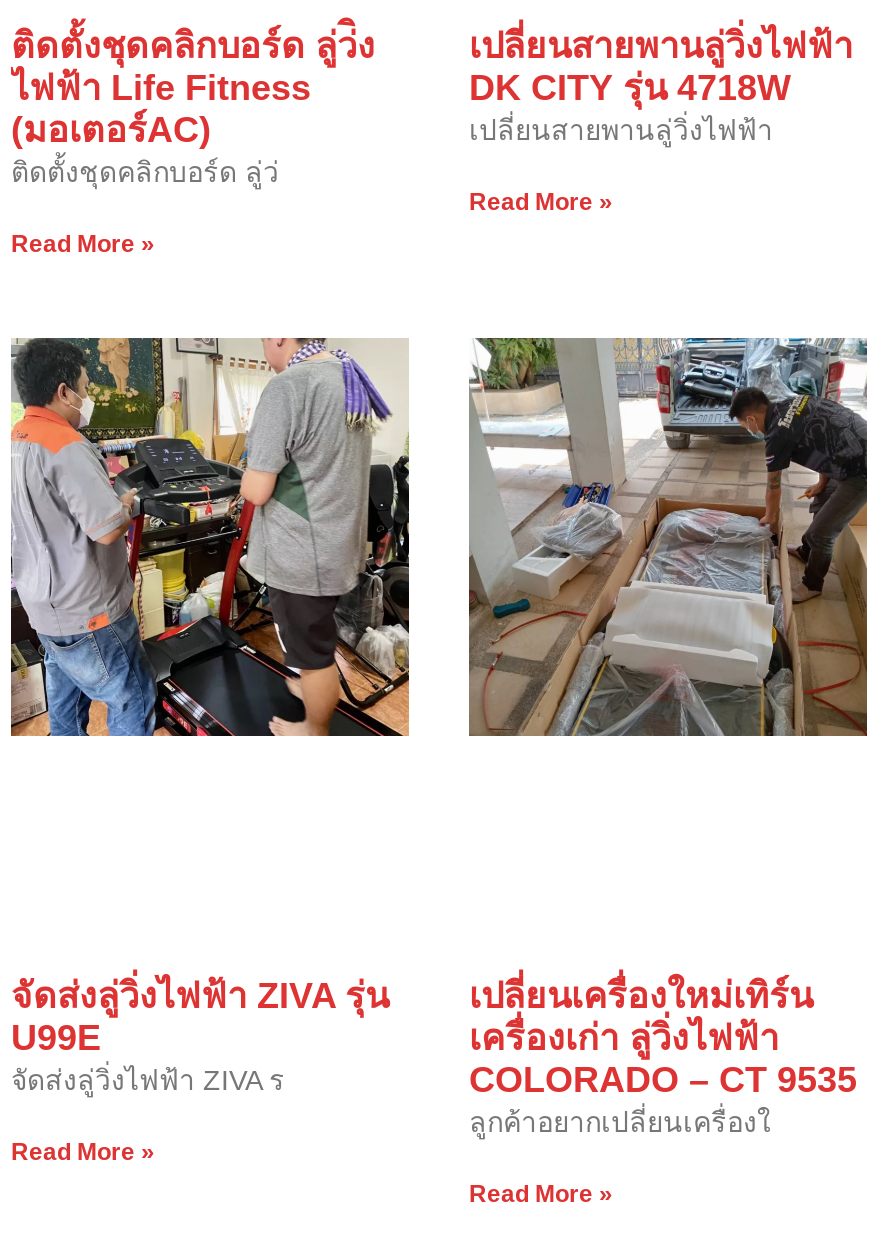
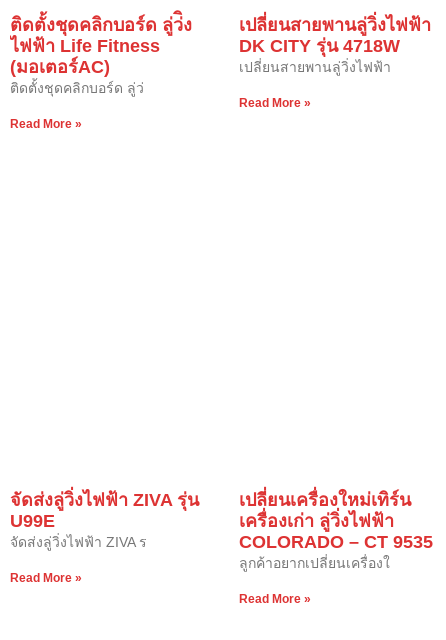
- [image]

- [image]
